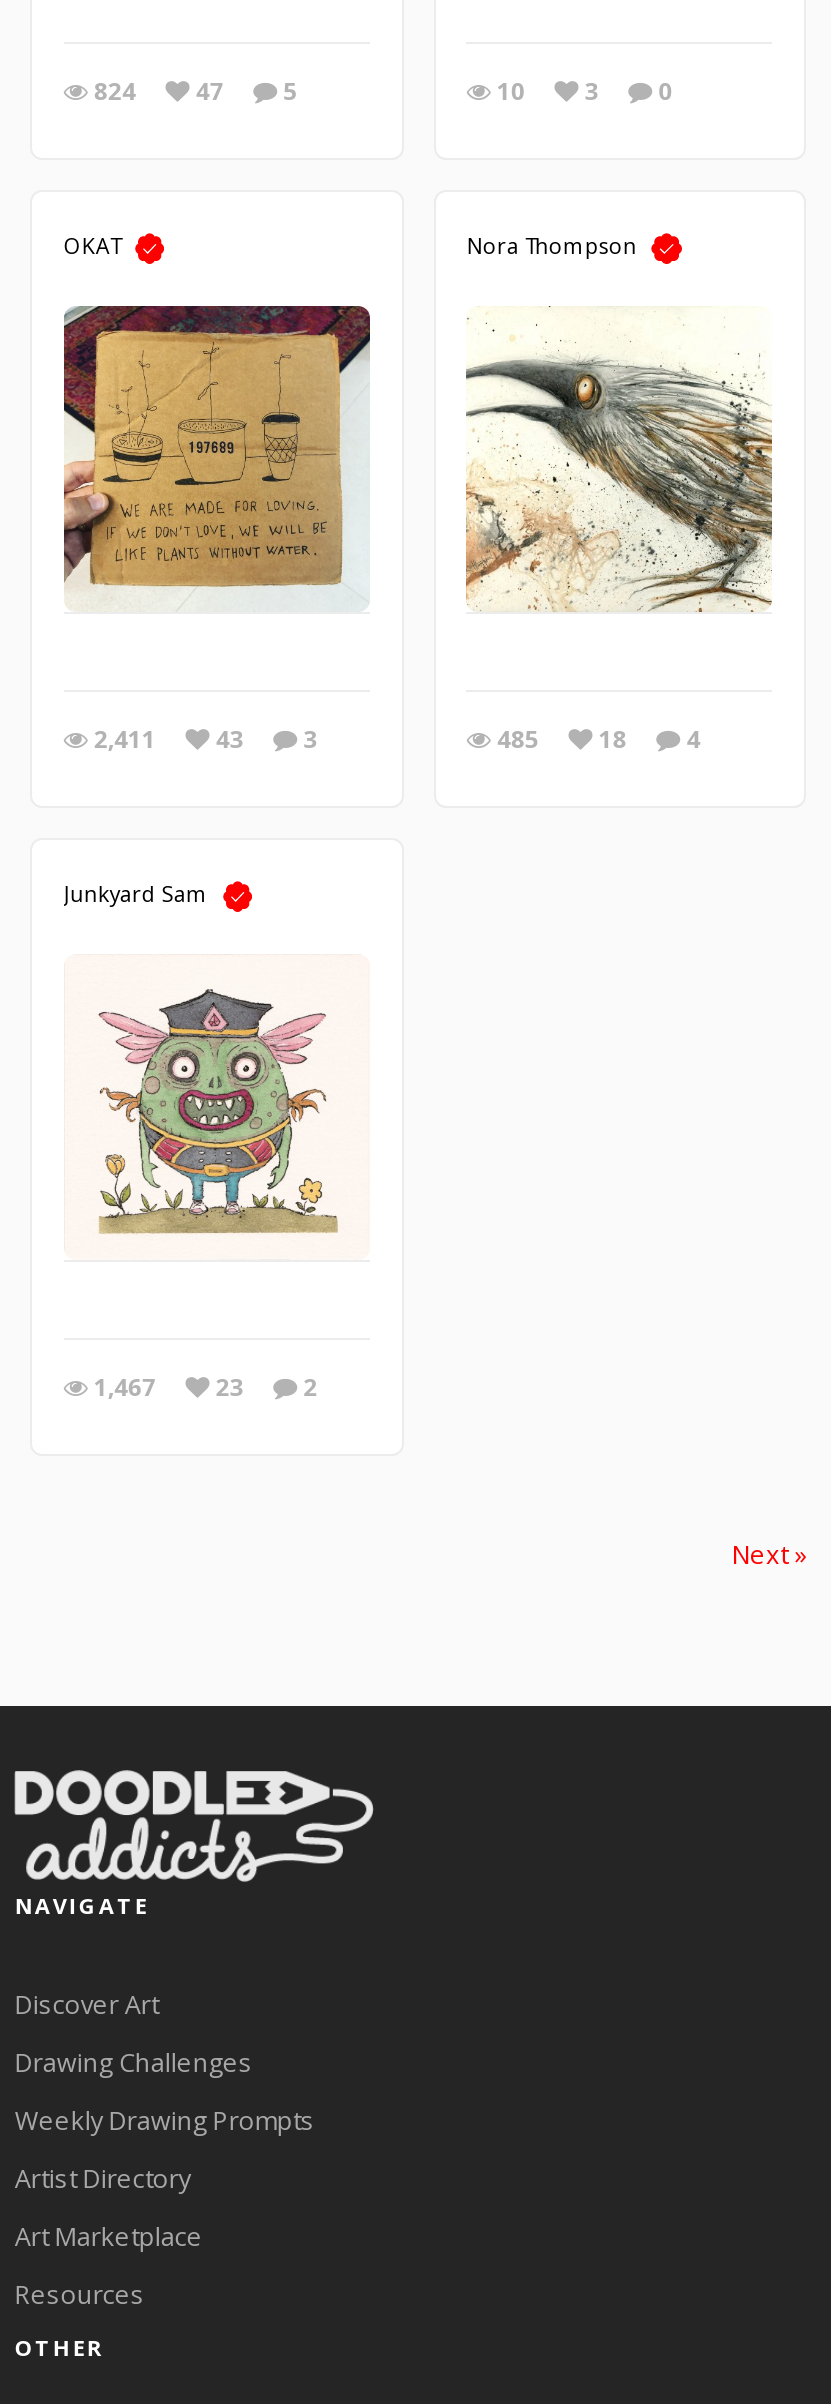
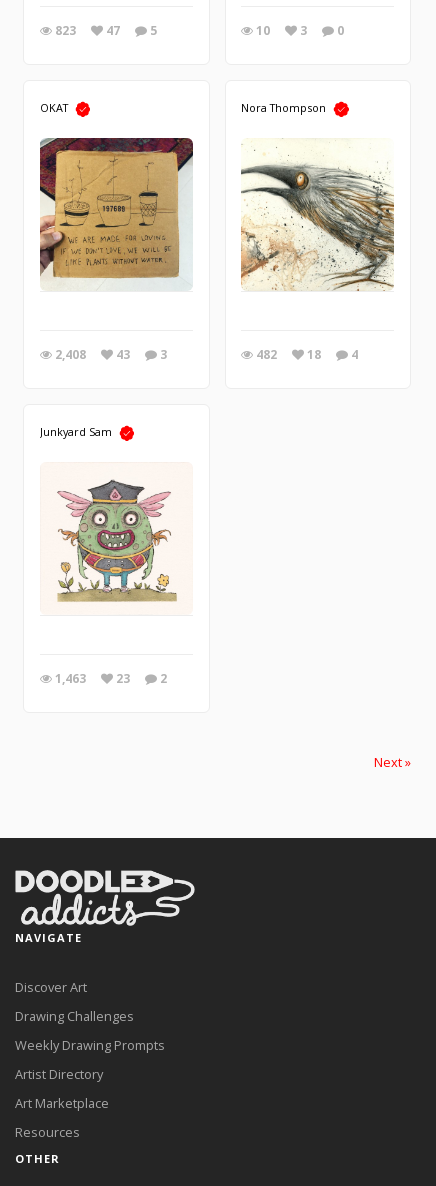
- 824 47 5
+ 823 47 5

- 2,411 43 3
+ 2,408 43 3

- 485 18 4
+ 482 18 4

- 1,467 23 2
+ 1,463 23 2
